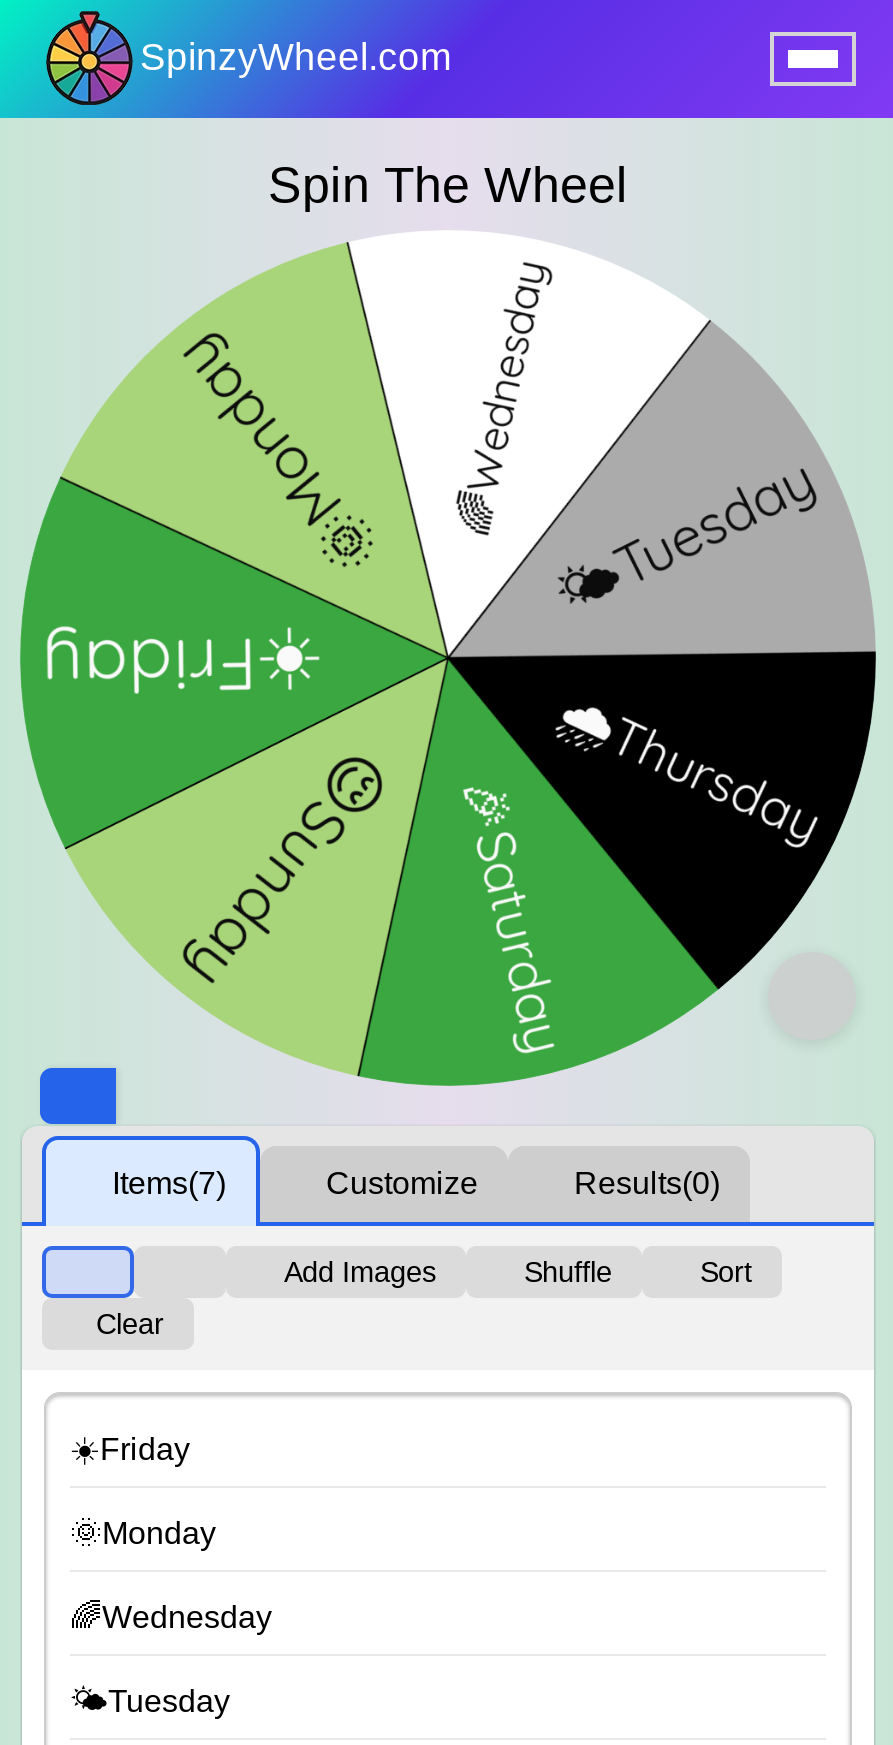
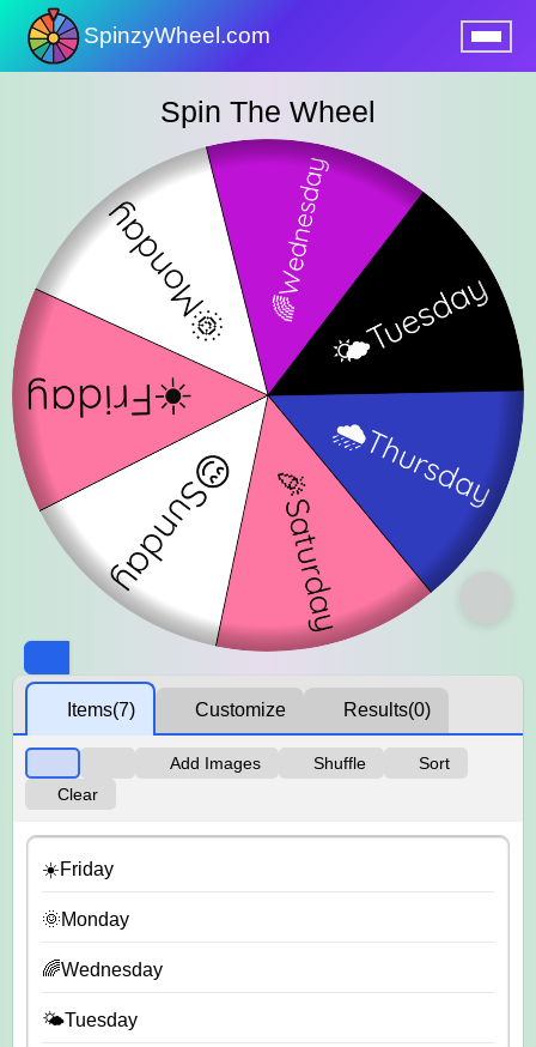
- [image]
+ [image]
